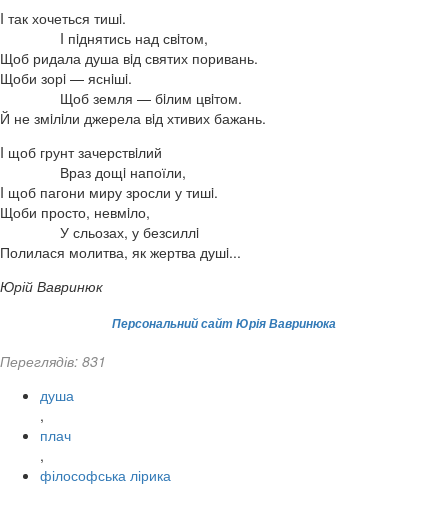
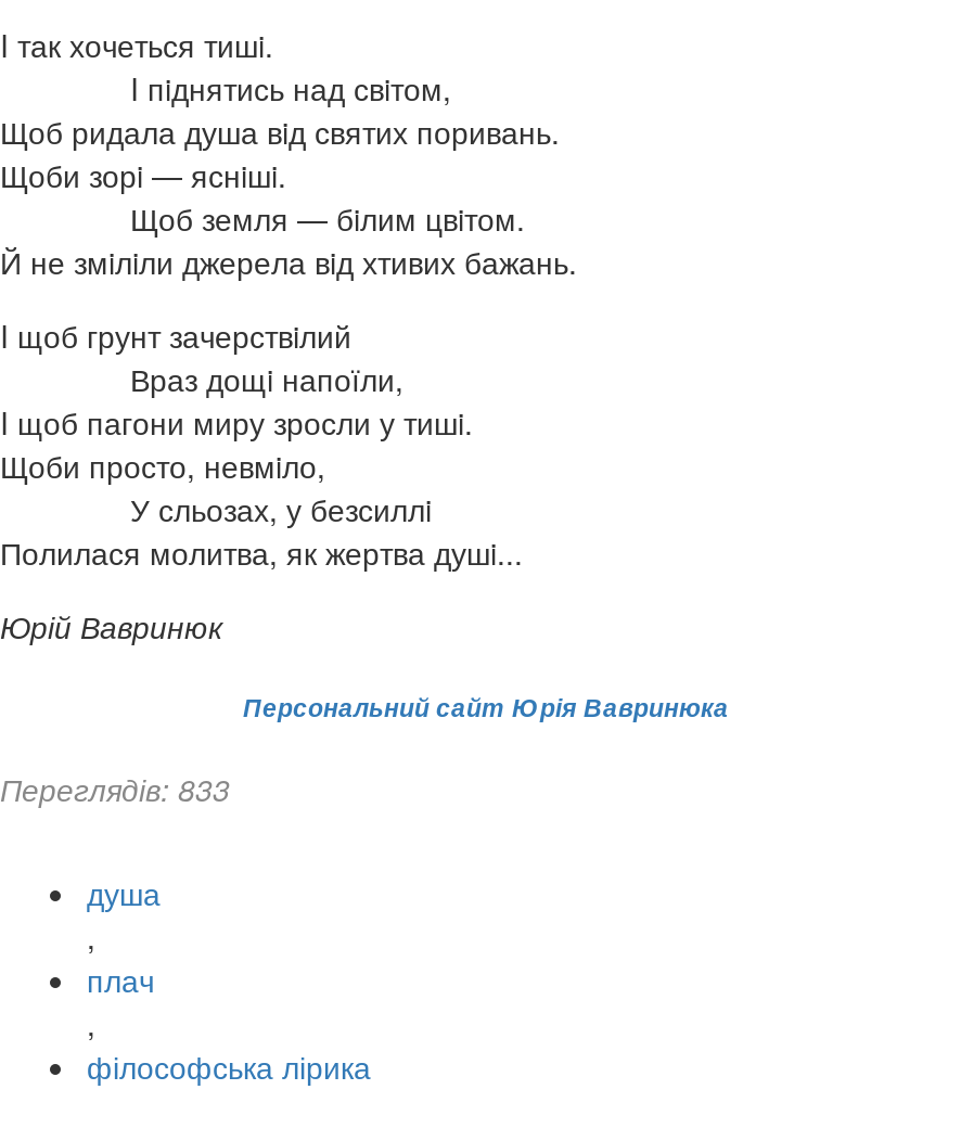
- Переглядів: 831
+ Переглядів: 833
